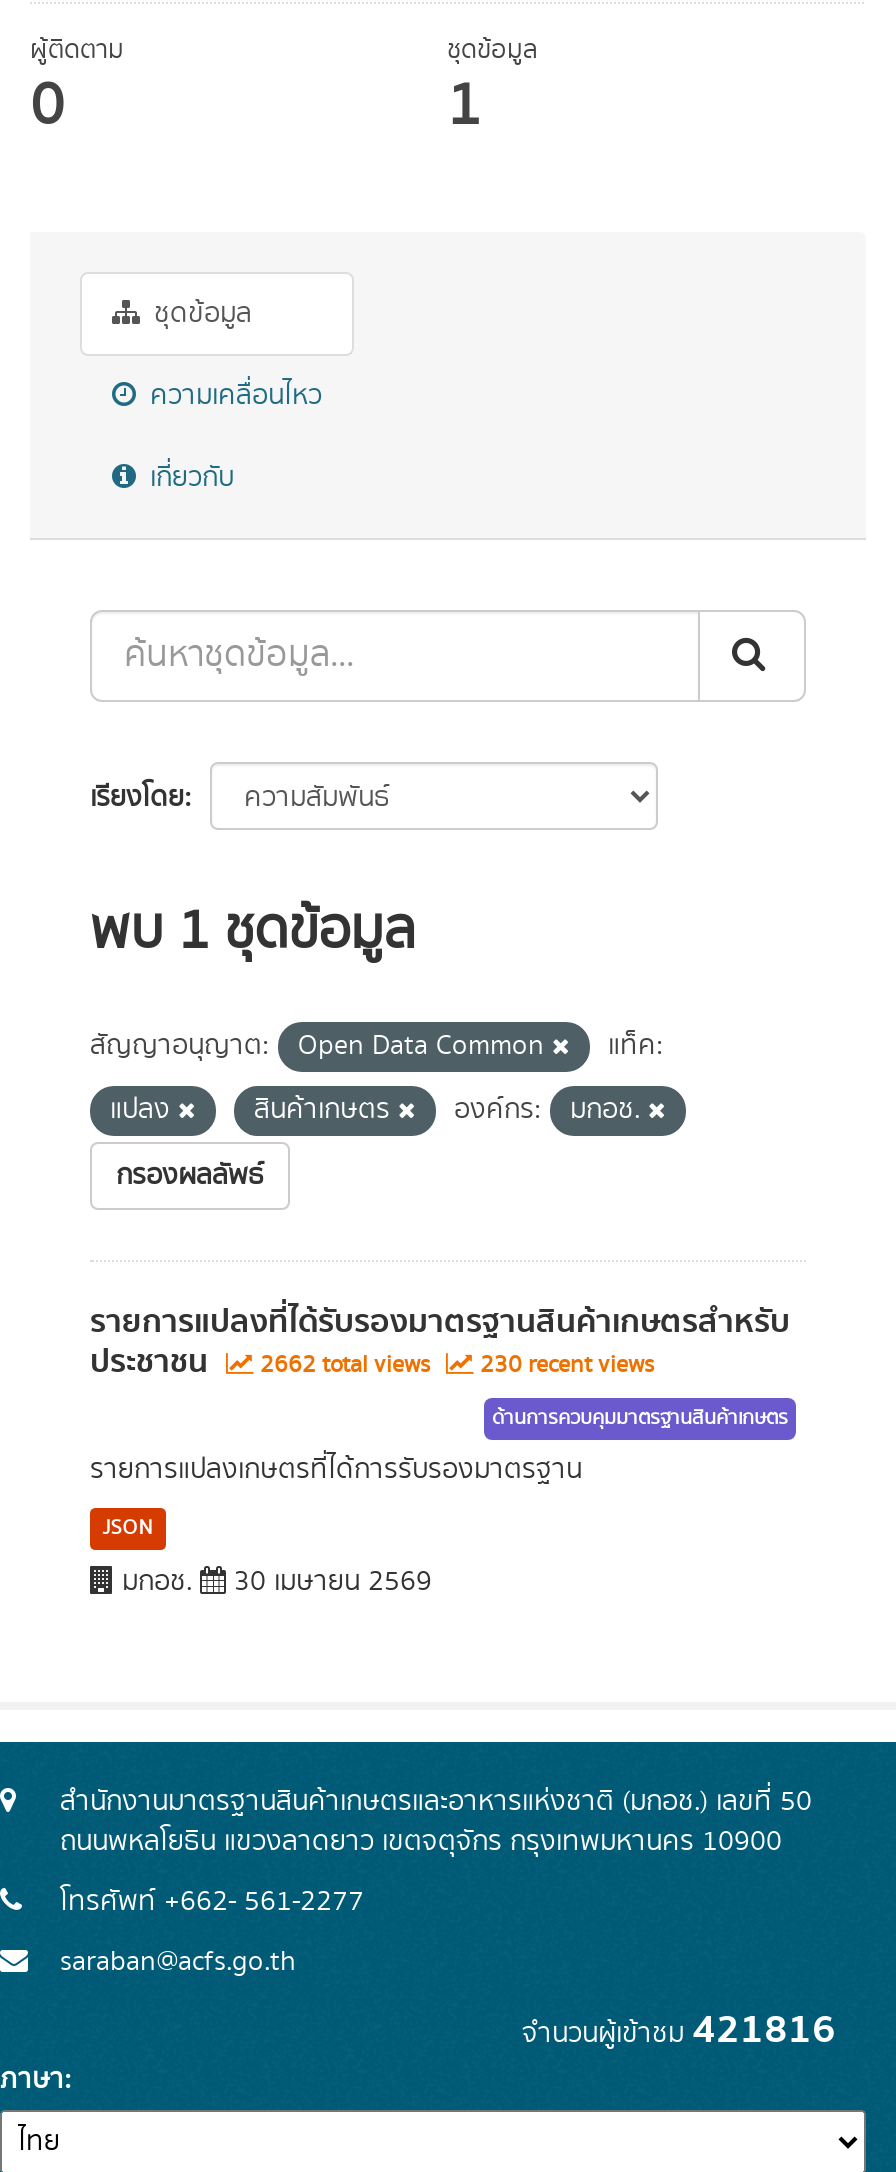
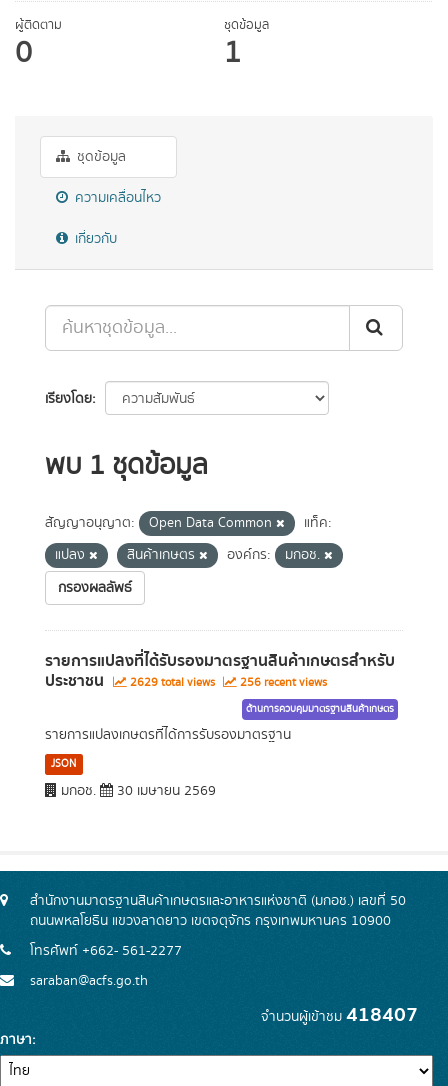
- 2662 total views
+ 2629 total views

- 230 recent views
+ 256 recent views

- จำนวนผู้เข้าชม421816
+ จำนวนผู้เข้าชม418407
